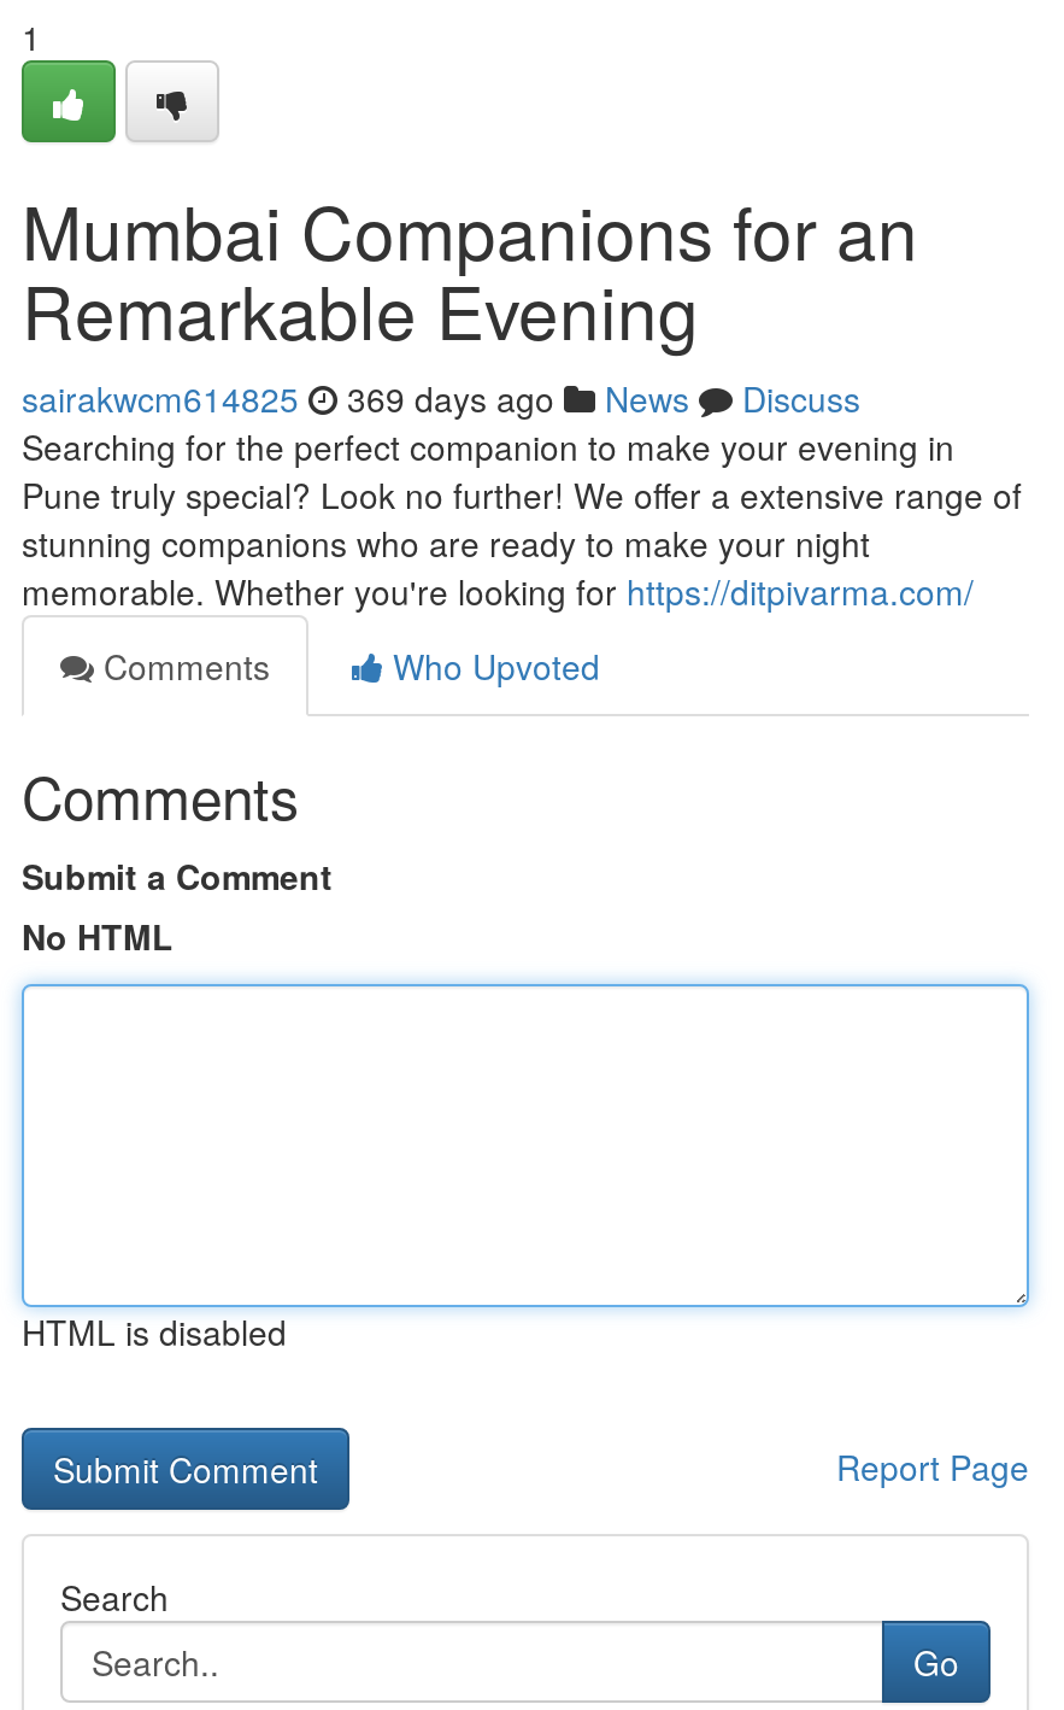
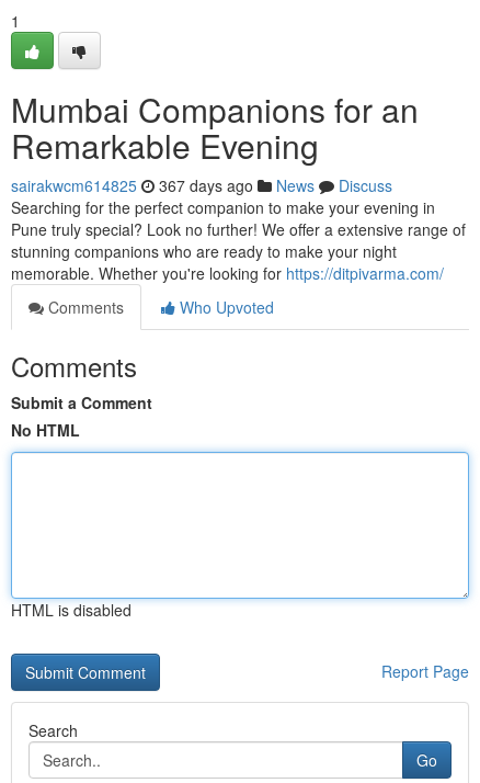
- sairakwcm614825 369 days ago News Discuss
+ sairakwcm614825 367 days ago News Discuss
